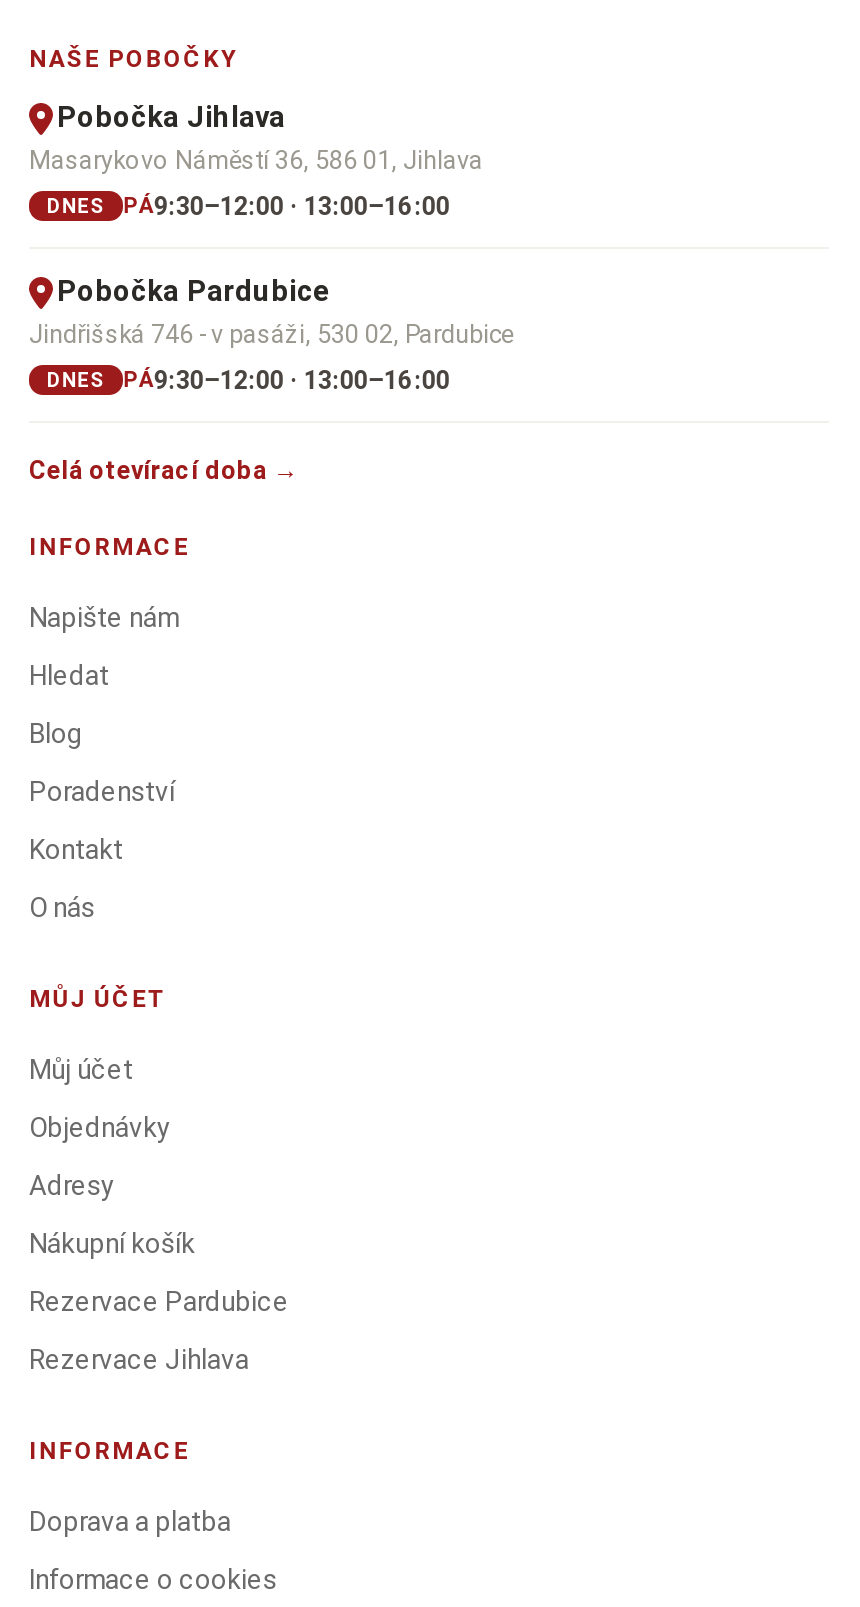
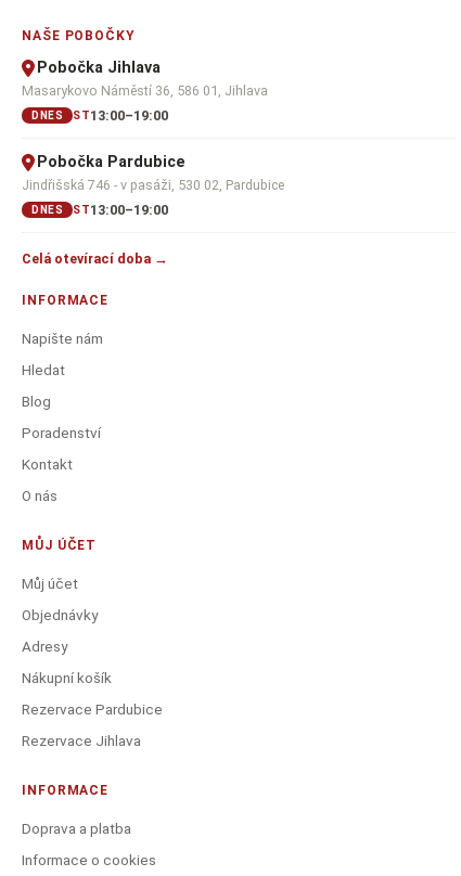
- DNES PÁ9:30–12:00 · 13:00–16:00
+ DNES ST13:00–19:00

- DNES PÁ9:30–12:00 · 13:00–16:00
+ DNES ST13:00–19:00
